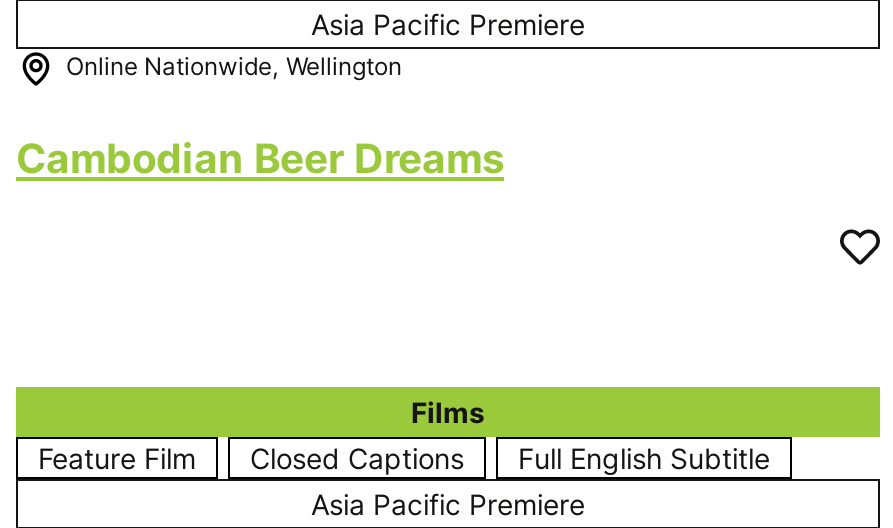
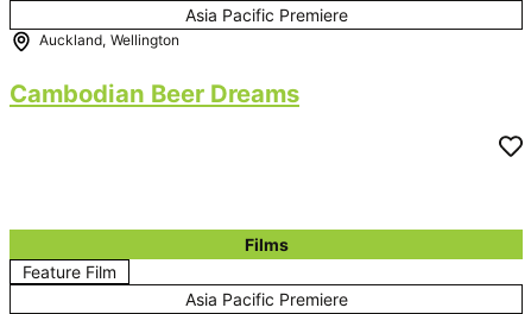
- Online Nationwide, Wellington
+ Auckland, Wellington

- Closed Captions
- Full English Subtitle
